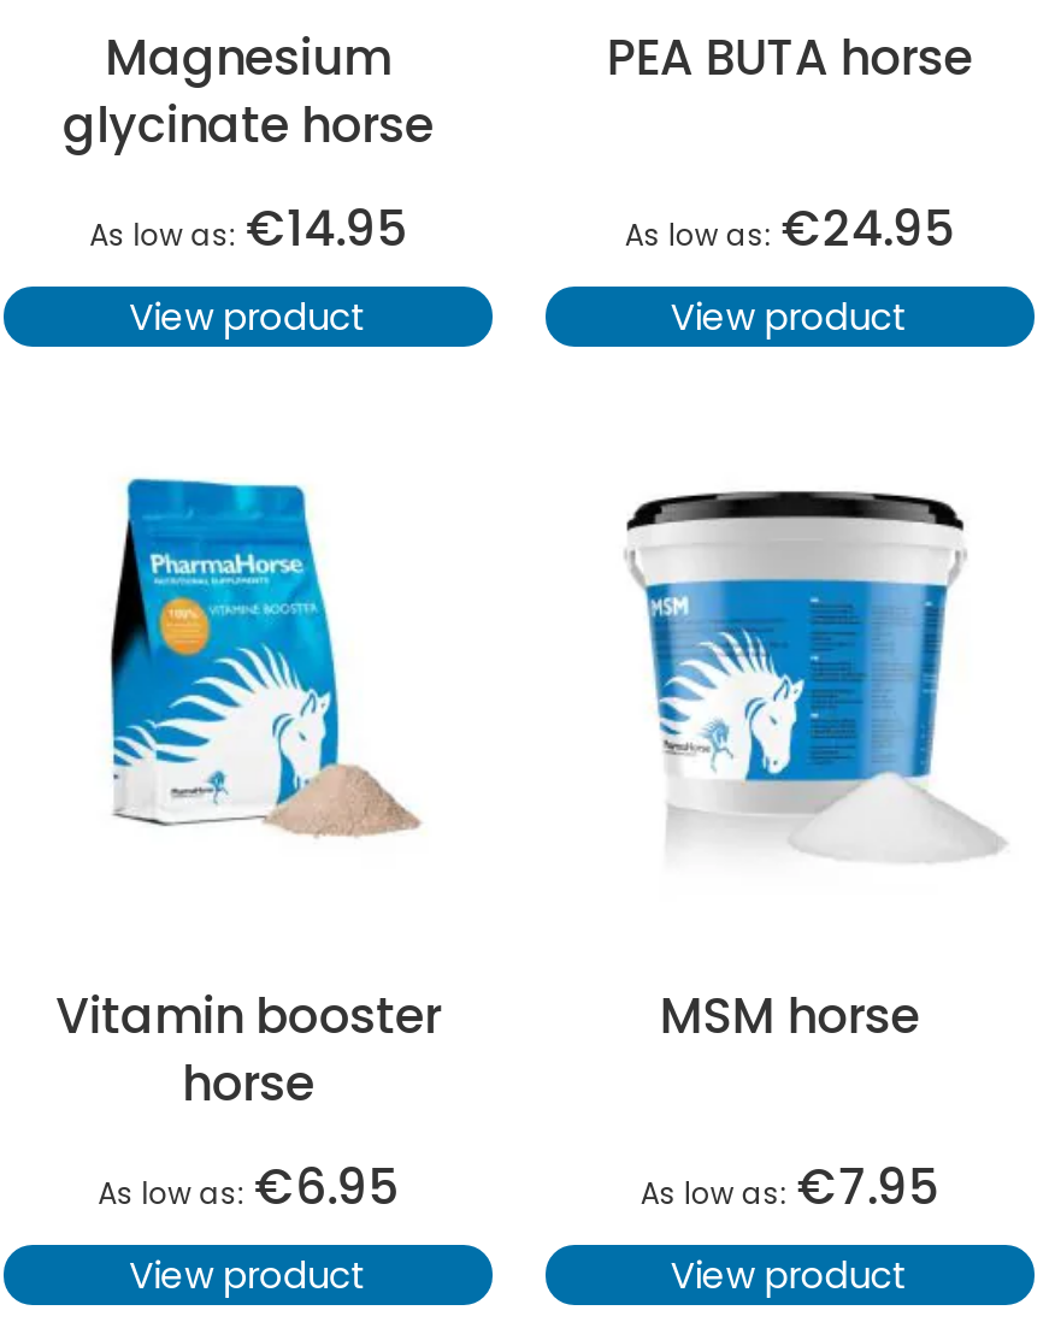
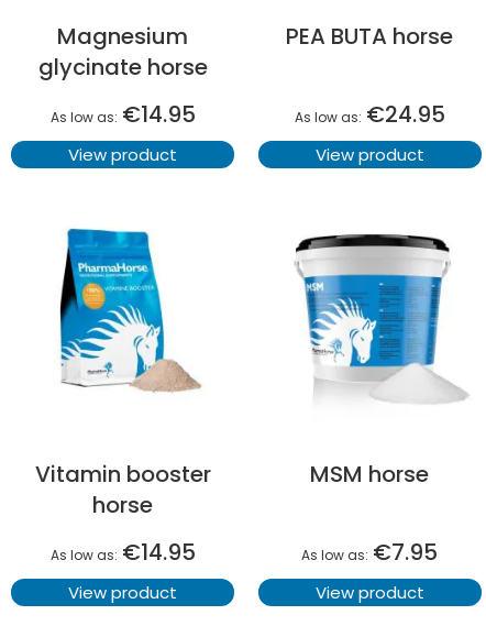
- As low as €6.95
+ As low as €14.95
